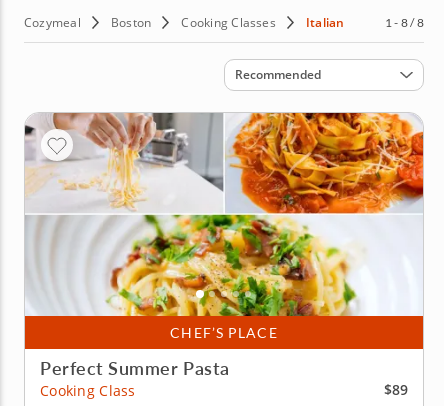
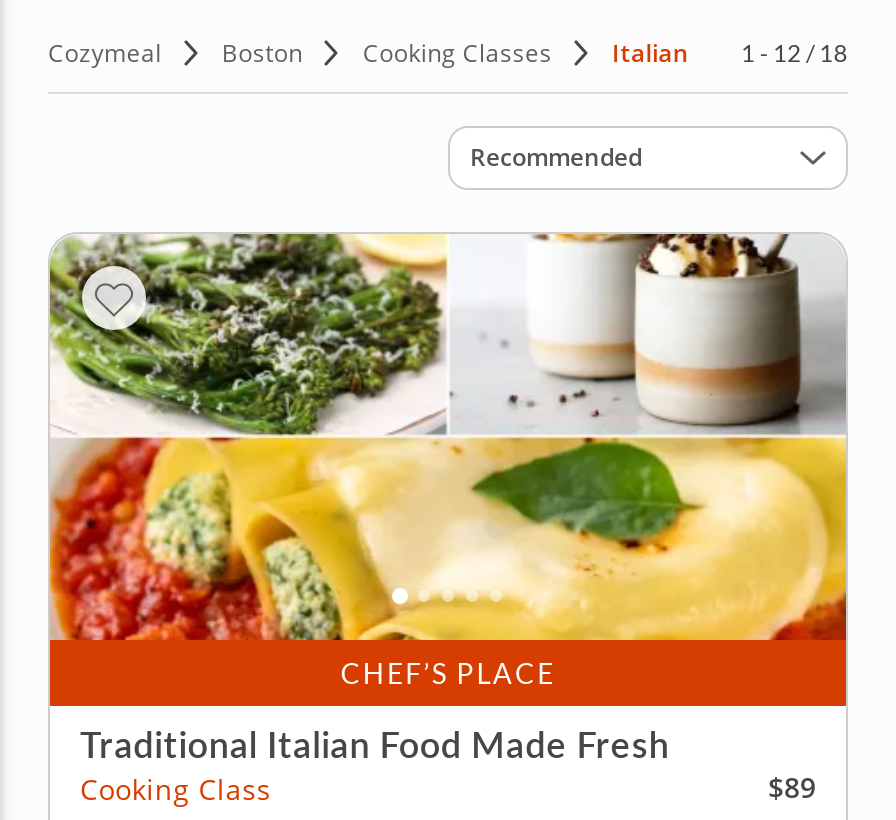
- 1 - 8 / 8
+ 1 - 12 / 18

- [image]
- Perfect Summer Pasta
+ [image]
+ Traditional Italian Food Made Fresh
